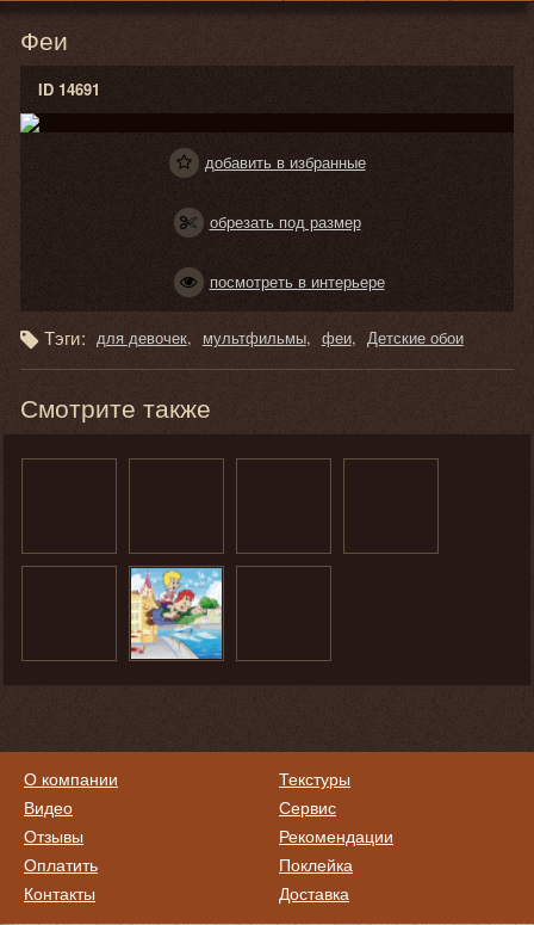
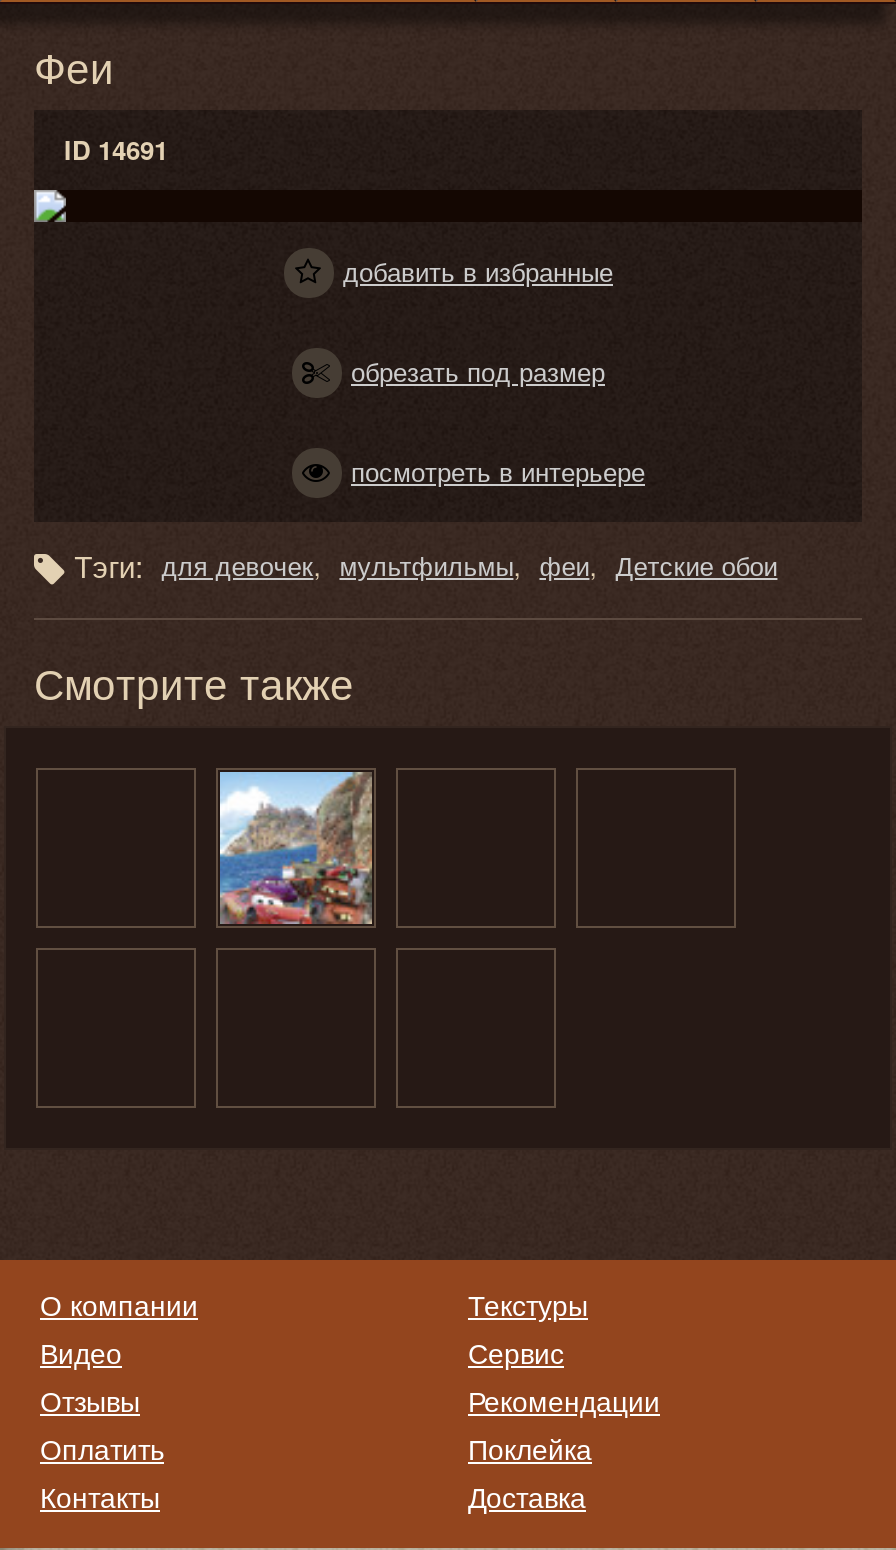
+ [image]

- [image]
